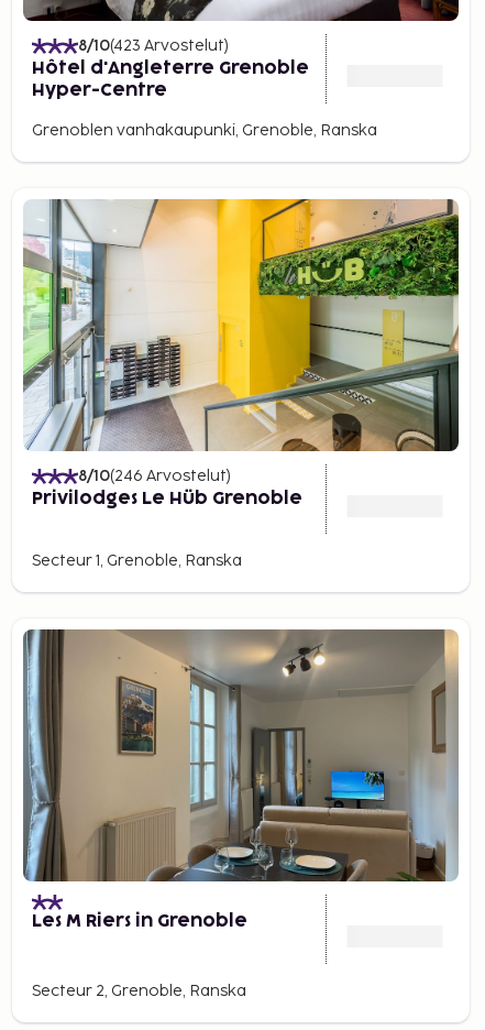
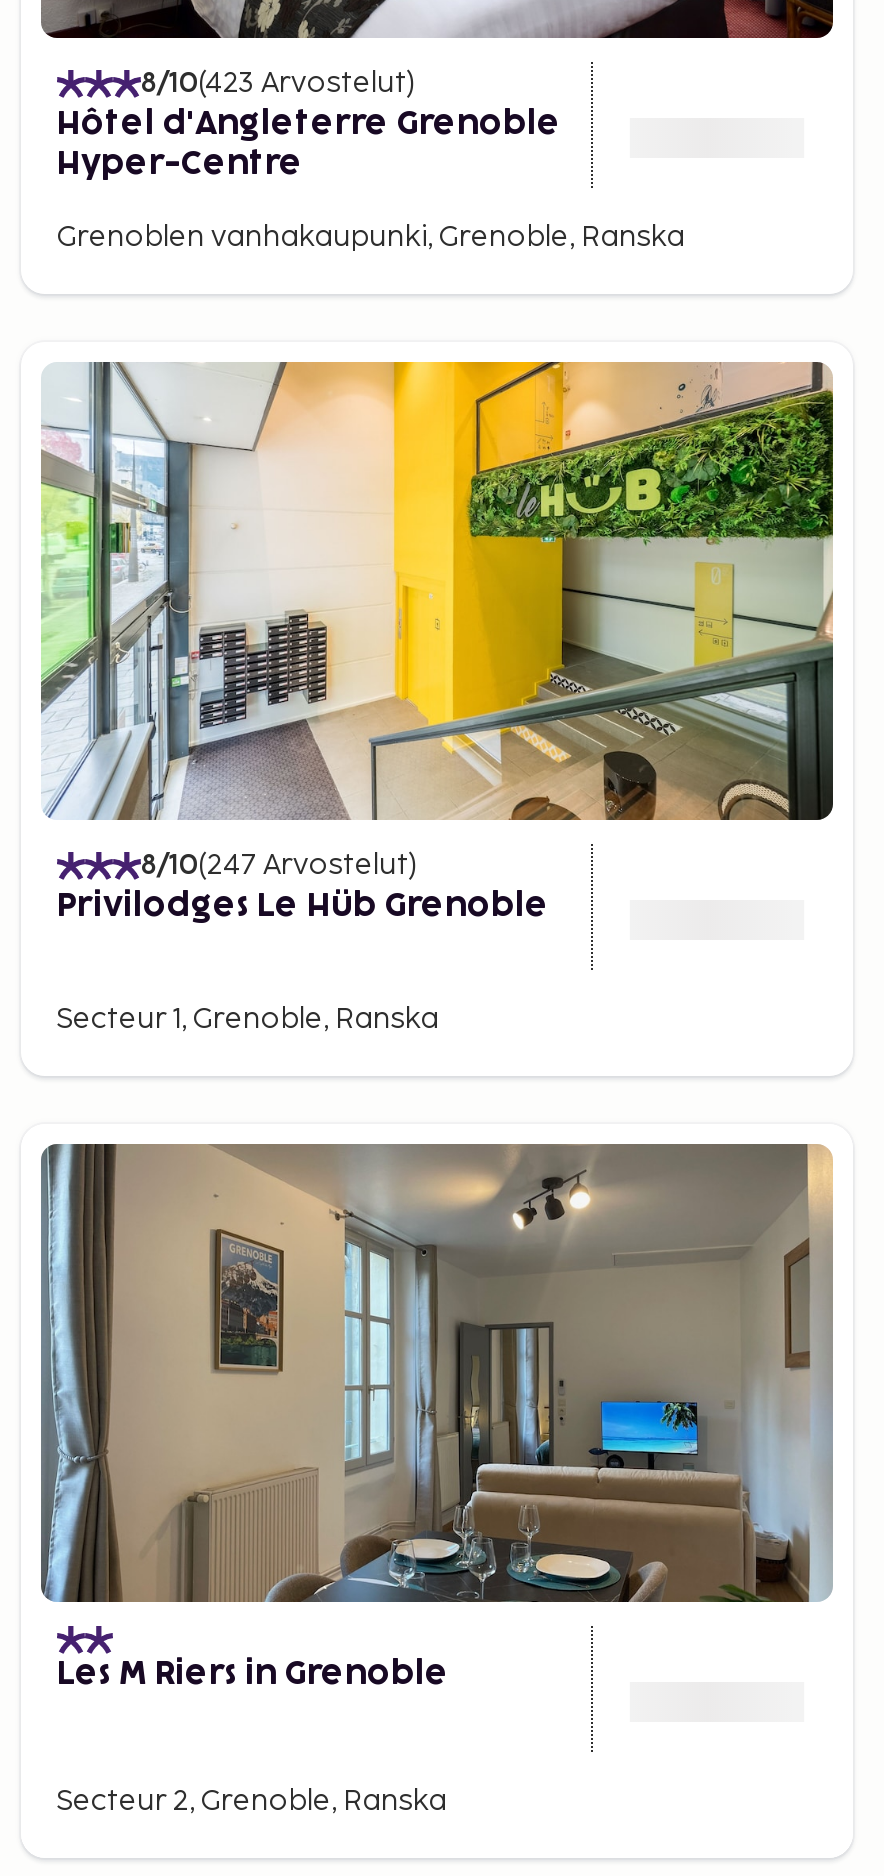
- 8/10(246 Arvostelut)
+ 8/10(247 Arvostelut)
